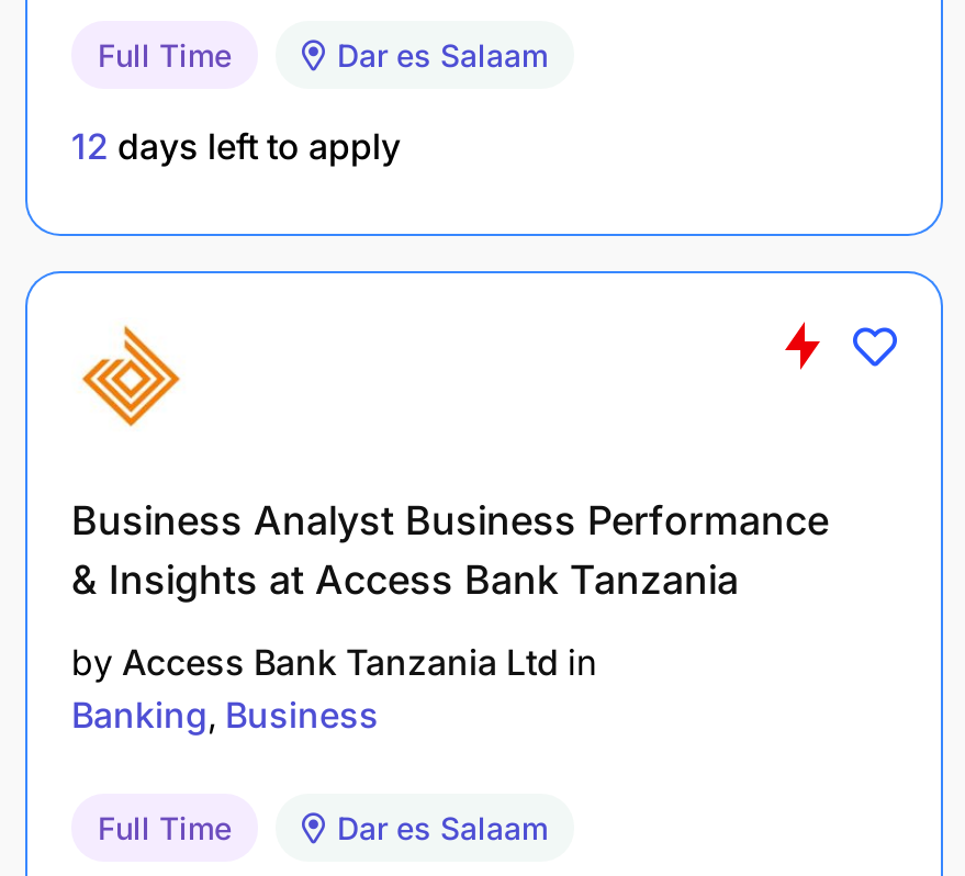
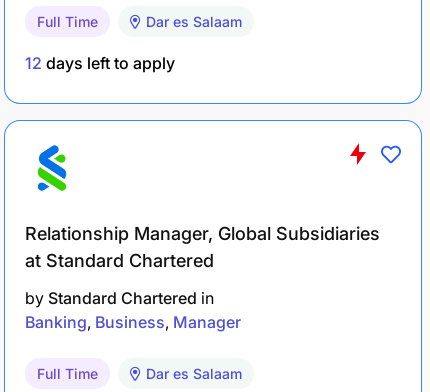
- [image]
- Business Analyst Business Performance
- & Insights at Access Bank Tanzania
+ [image]
+ Relationship Manager, Global Subsidiaries
+ at Standard Chartered

- by Access Bank Tanzania Ltd in
- Banking Business
+ by Standard Chartered in
+ Banking Business Manager
